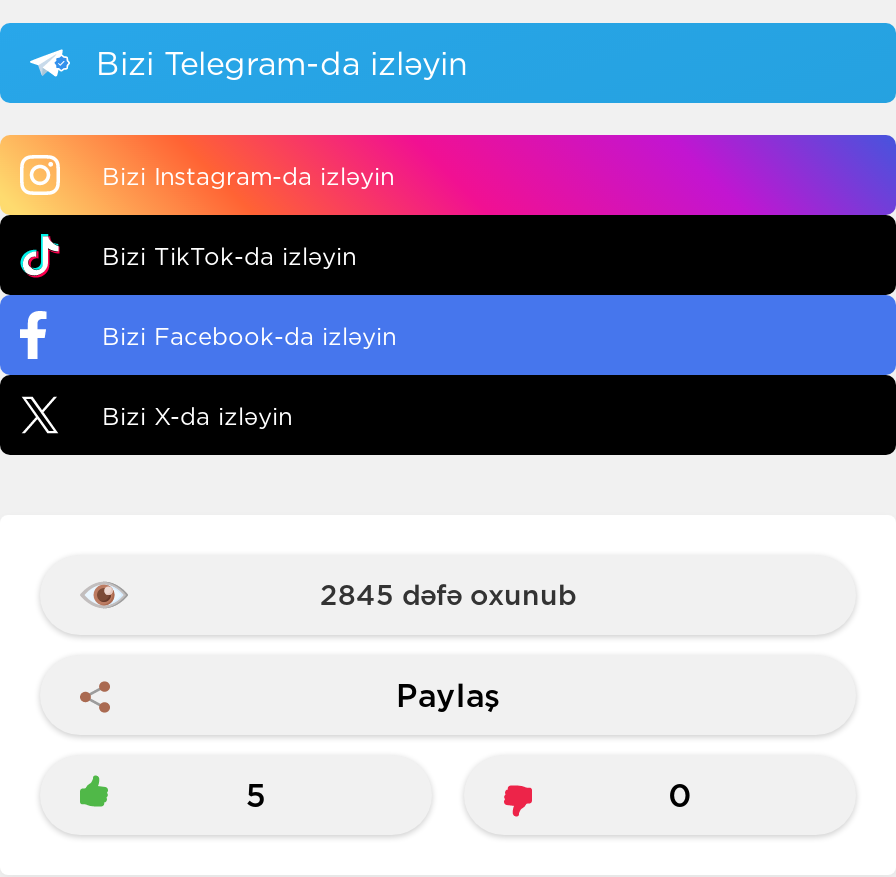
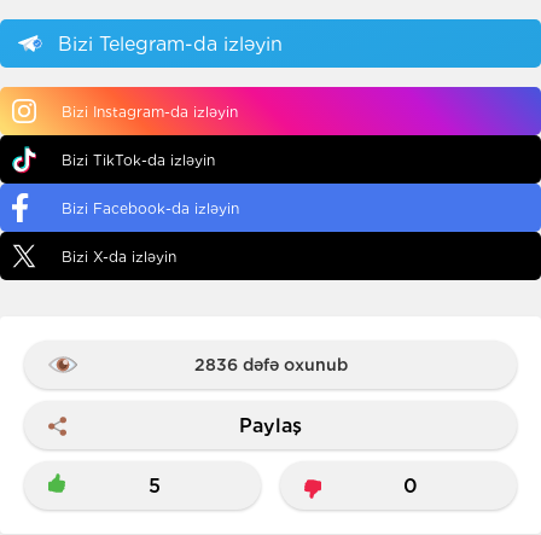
- 2845 dəfə oxunub
+ 2836 dəfə oxunub
